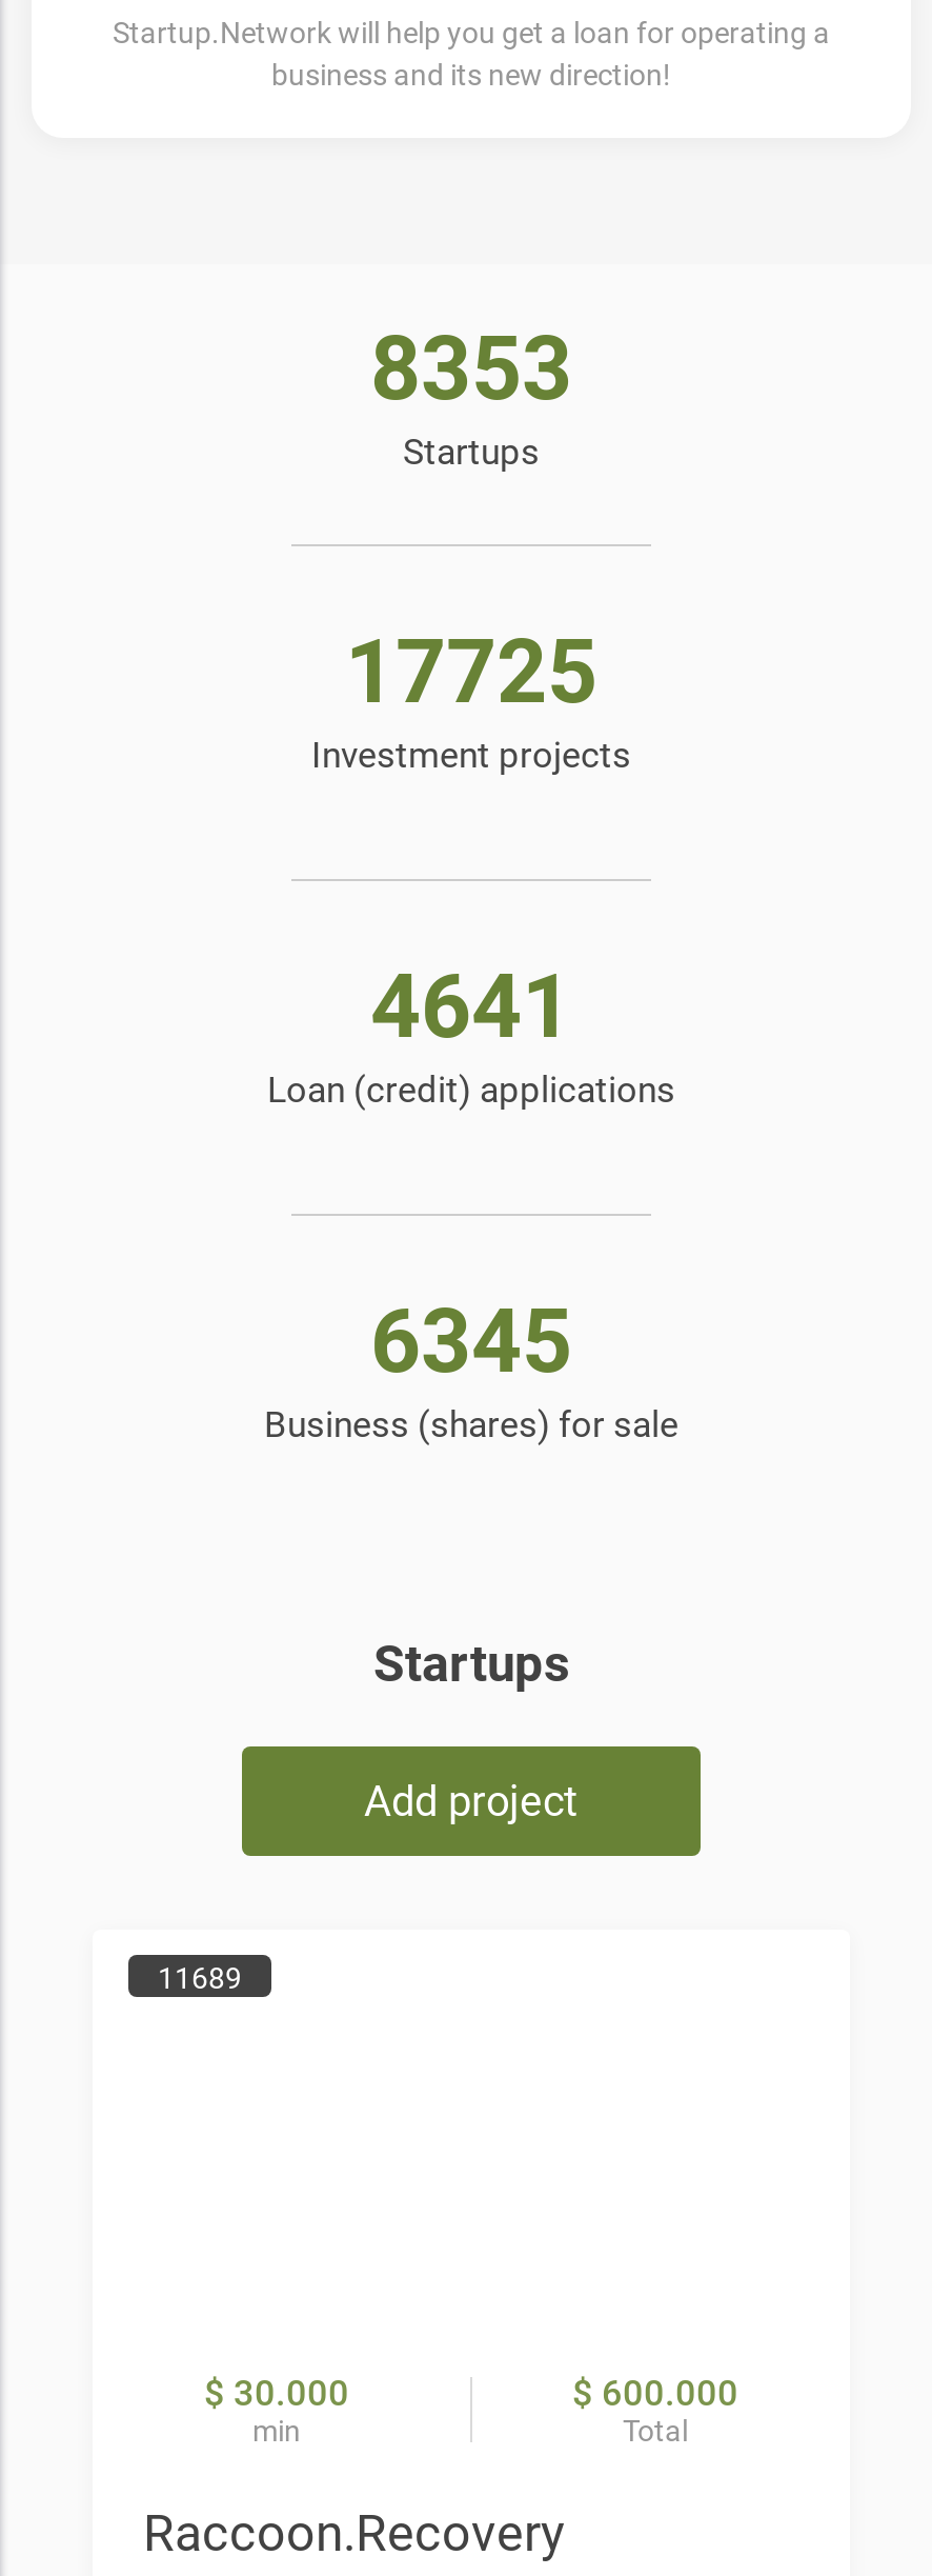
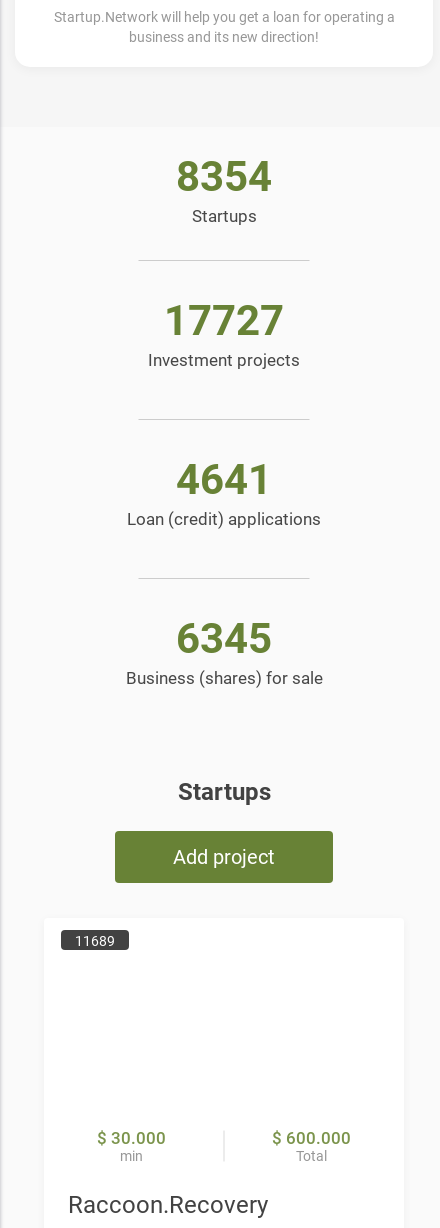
- 8353
+ 8354

- 17725
+ 17727
